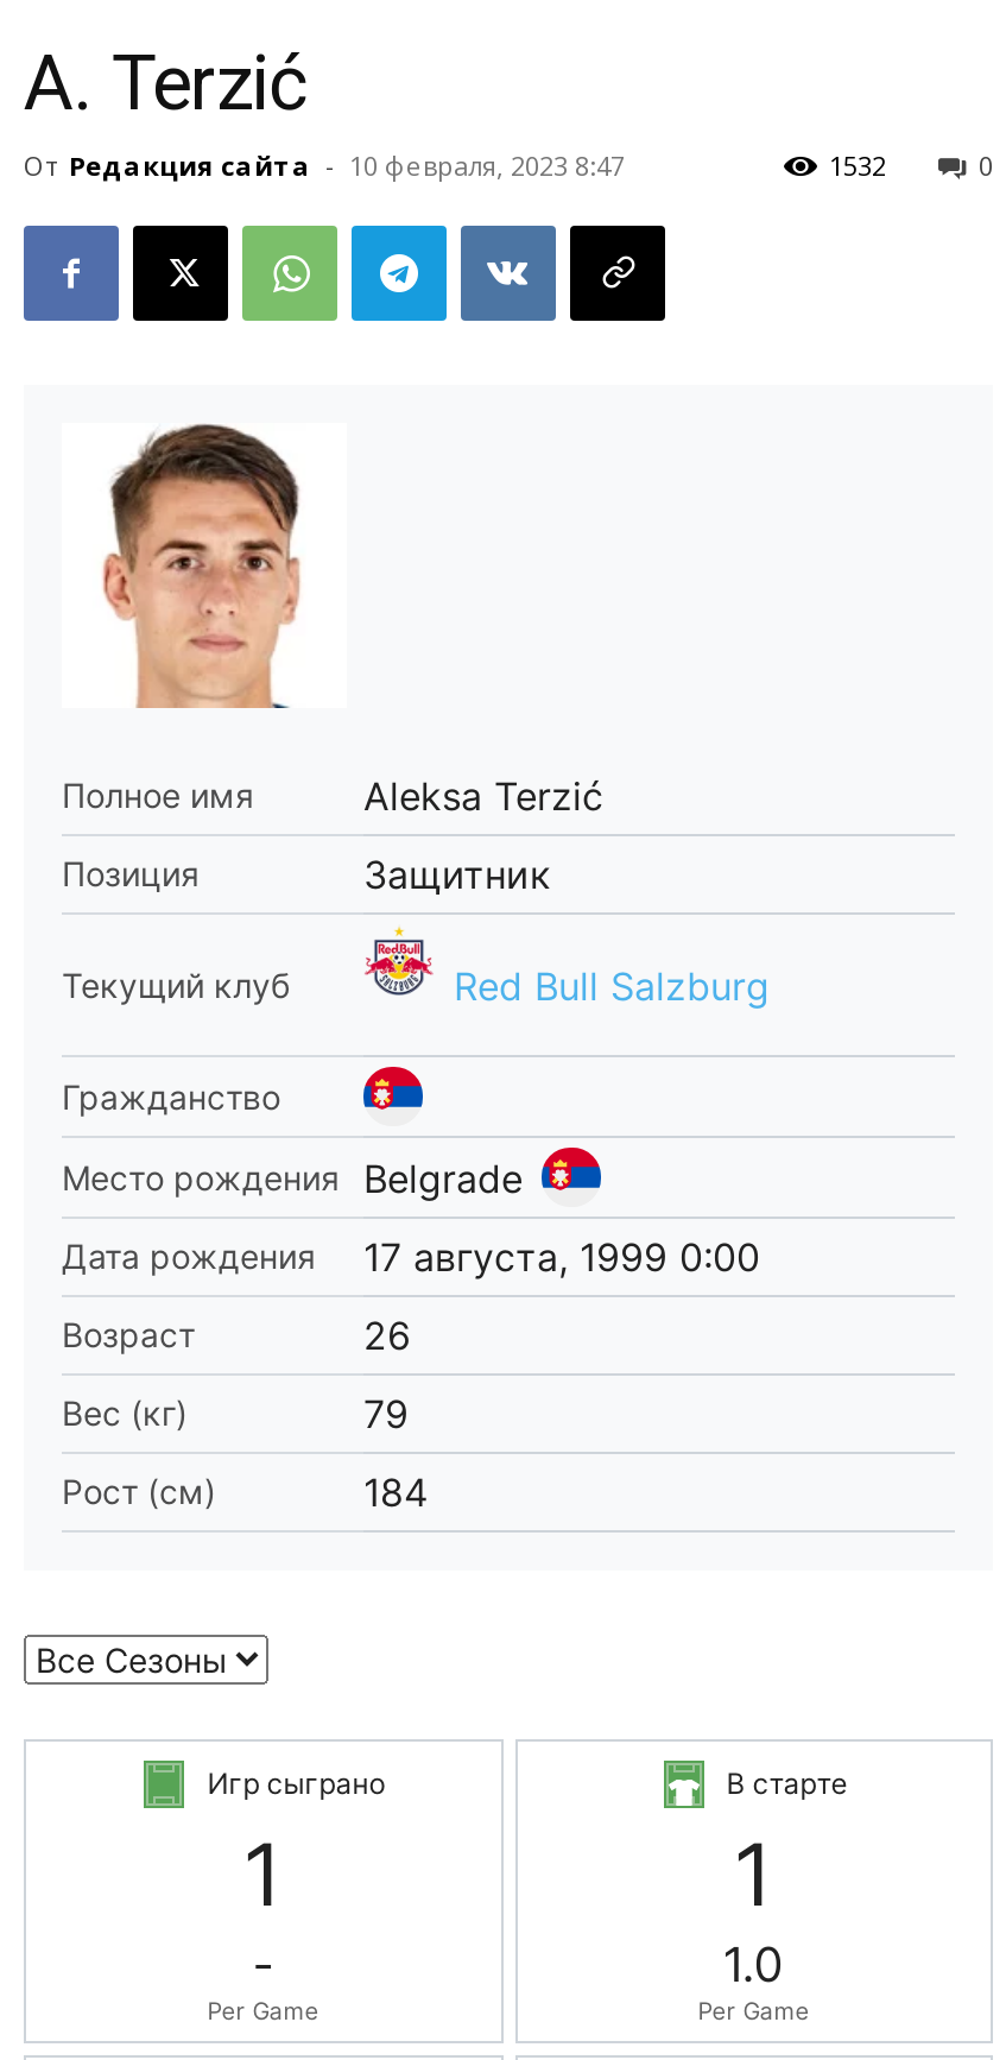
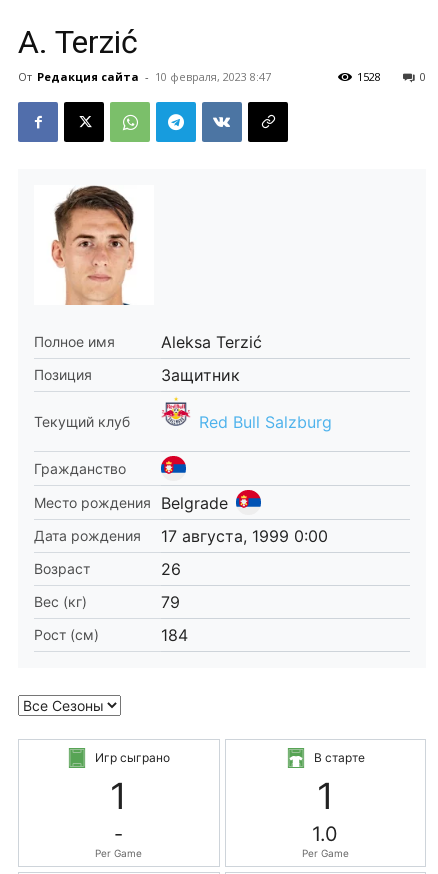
- 1532
+ 1528
